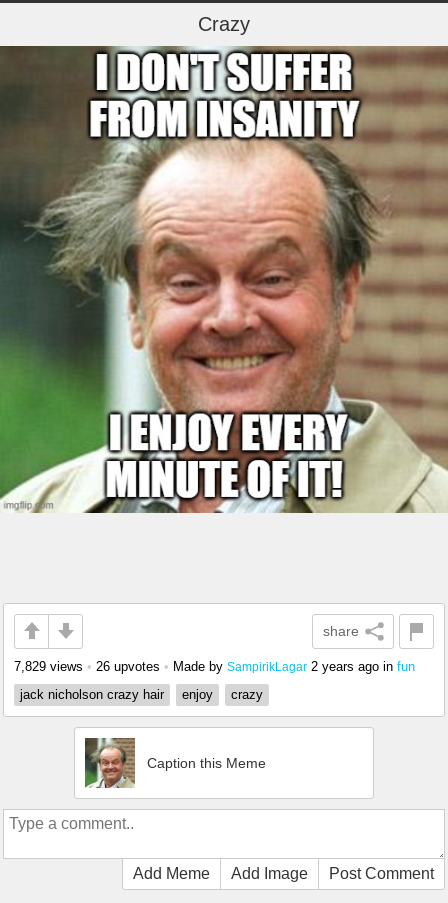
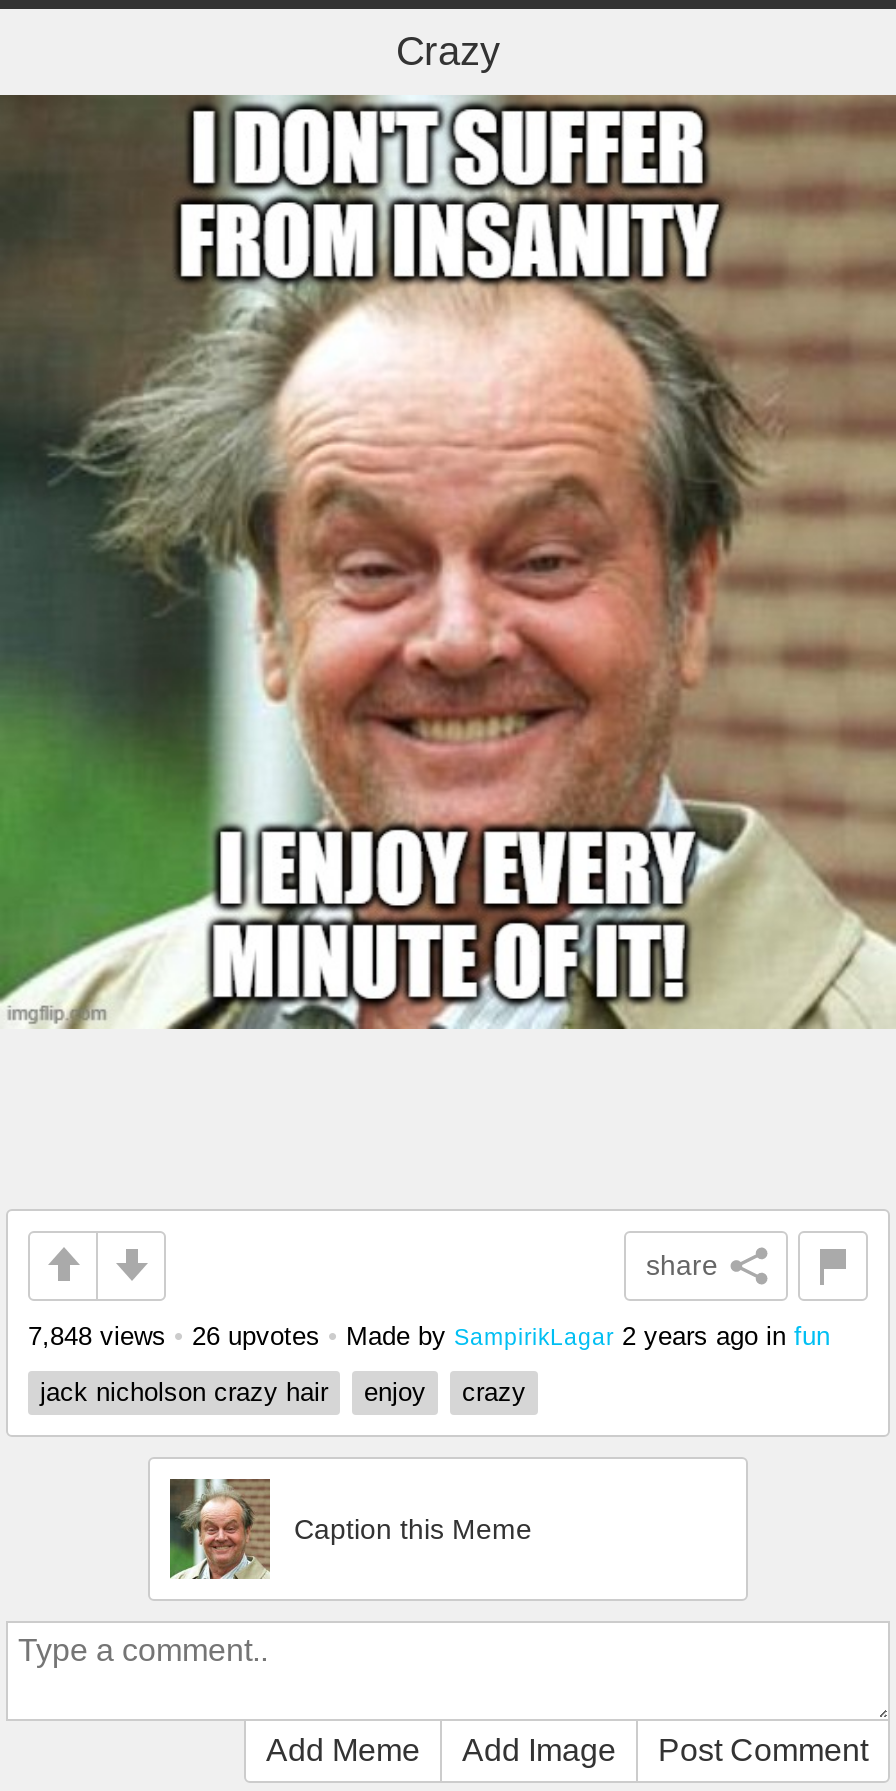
- 7,829 views • 26 upvotes • Made by SampirikLagar 2 years ago in fun
+ 7,848 views • 26 upvotes • Made by SampirikLagar 2 years ago in fun
